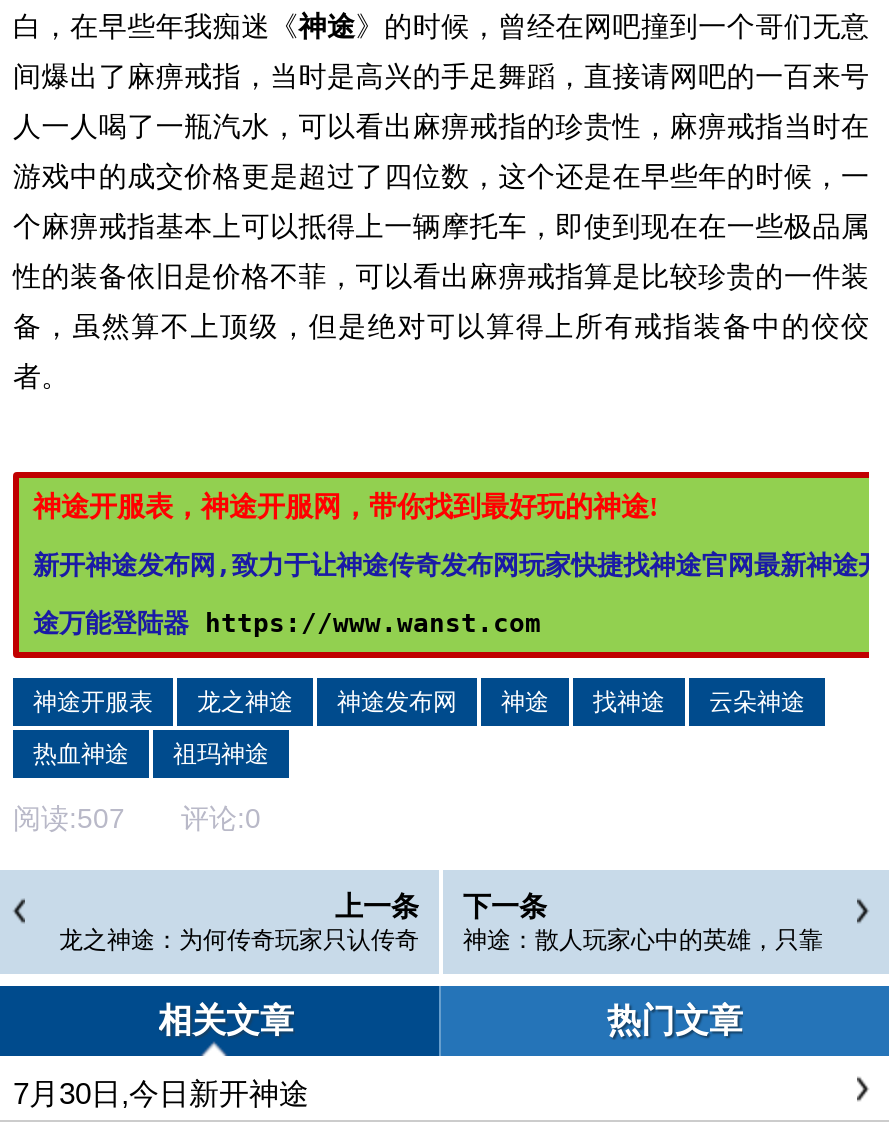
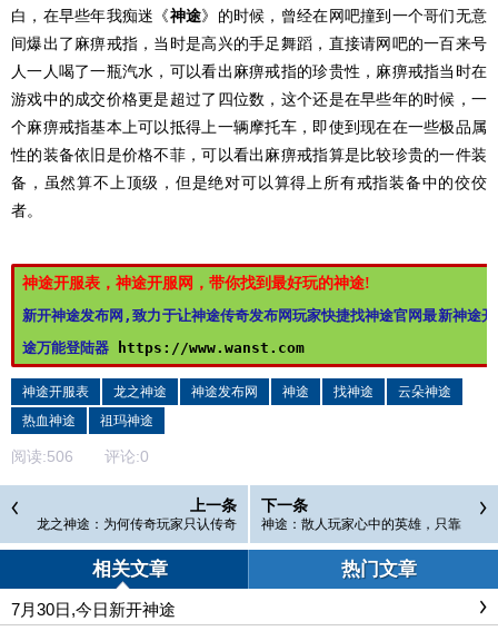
- 阅读:507评论:0
+ 阅读:506评论:0
